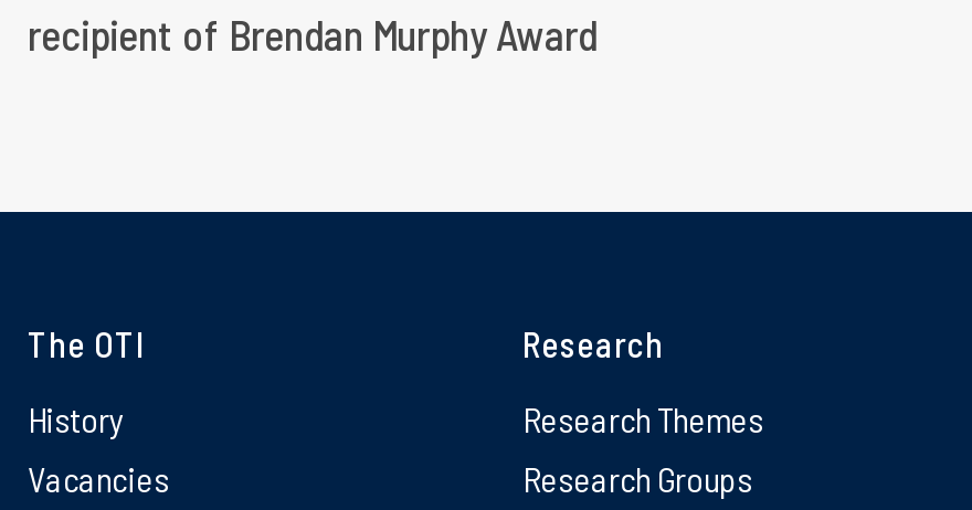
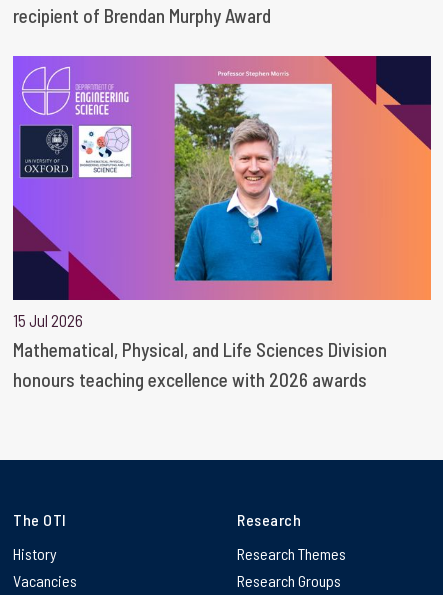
+ [image]
+ 15 Jul 2026
+ Mathematical, Physical, and Life Sciences Division
+ honours teaching excellence with 2026 awards
